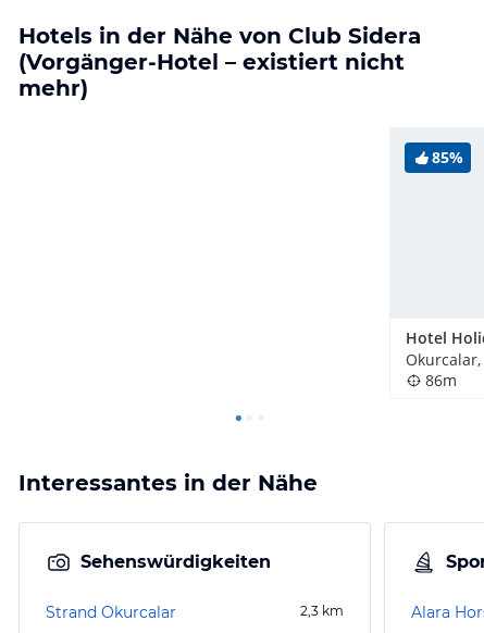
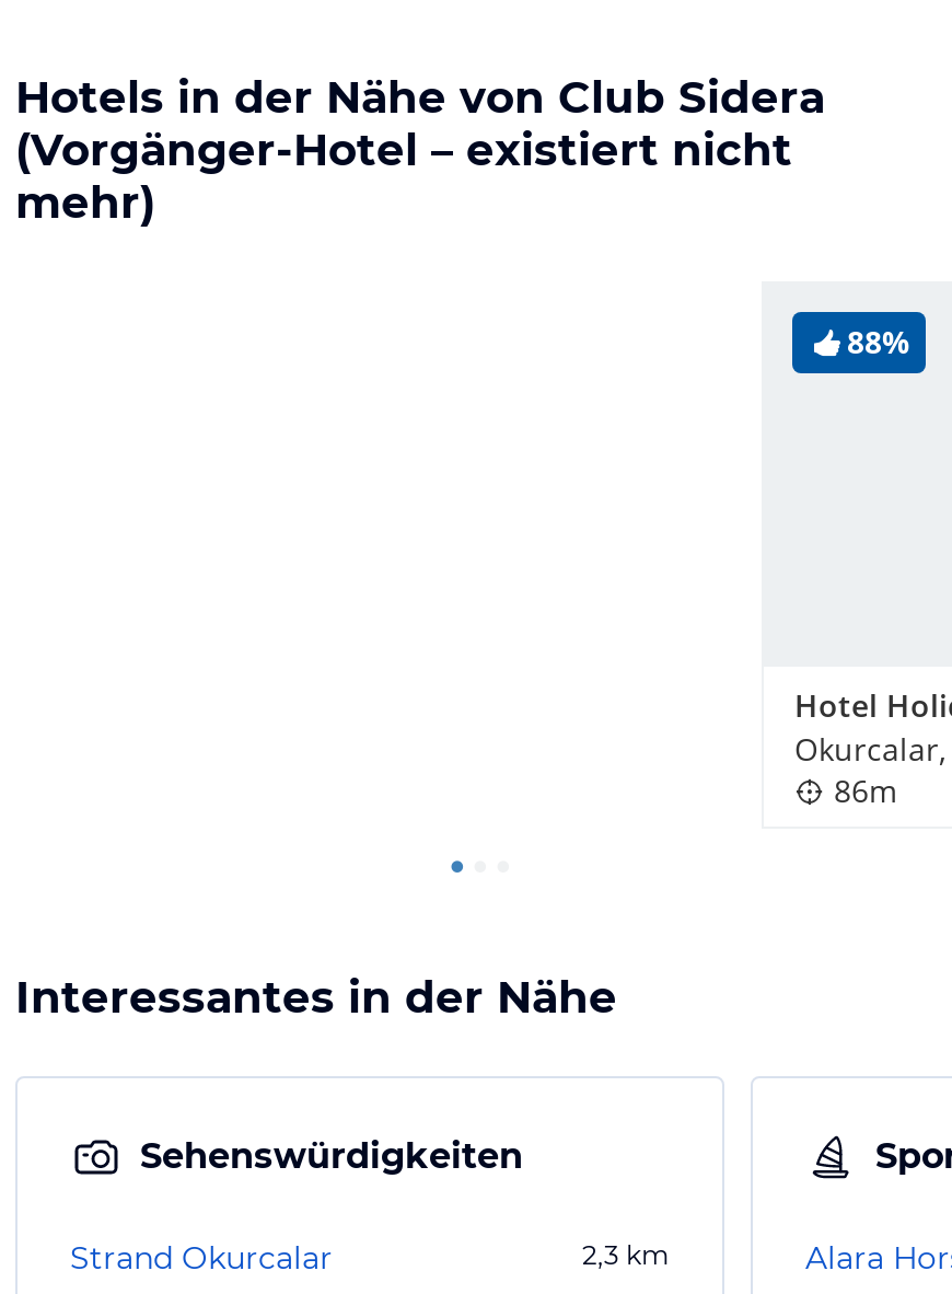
- 85%
+ 88%
